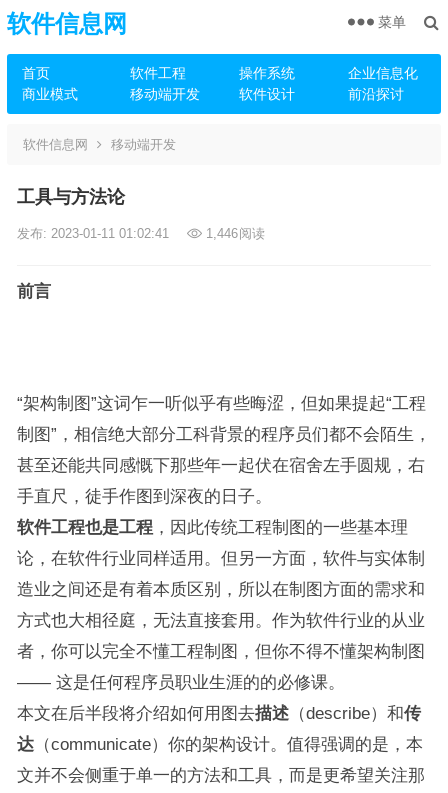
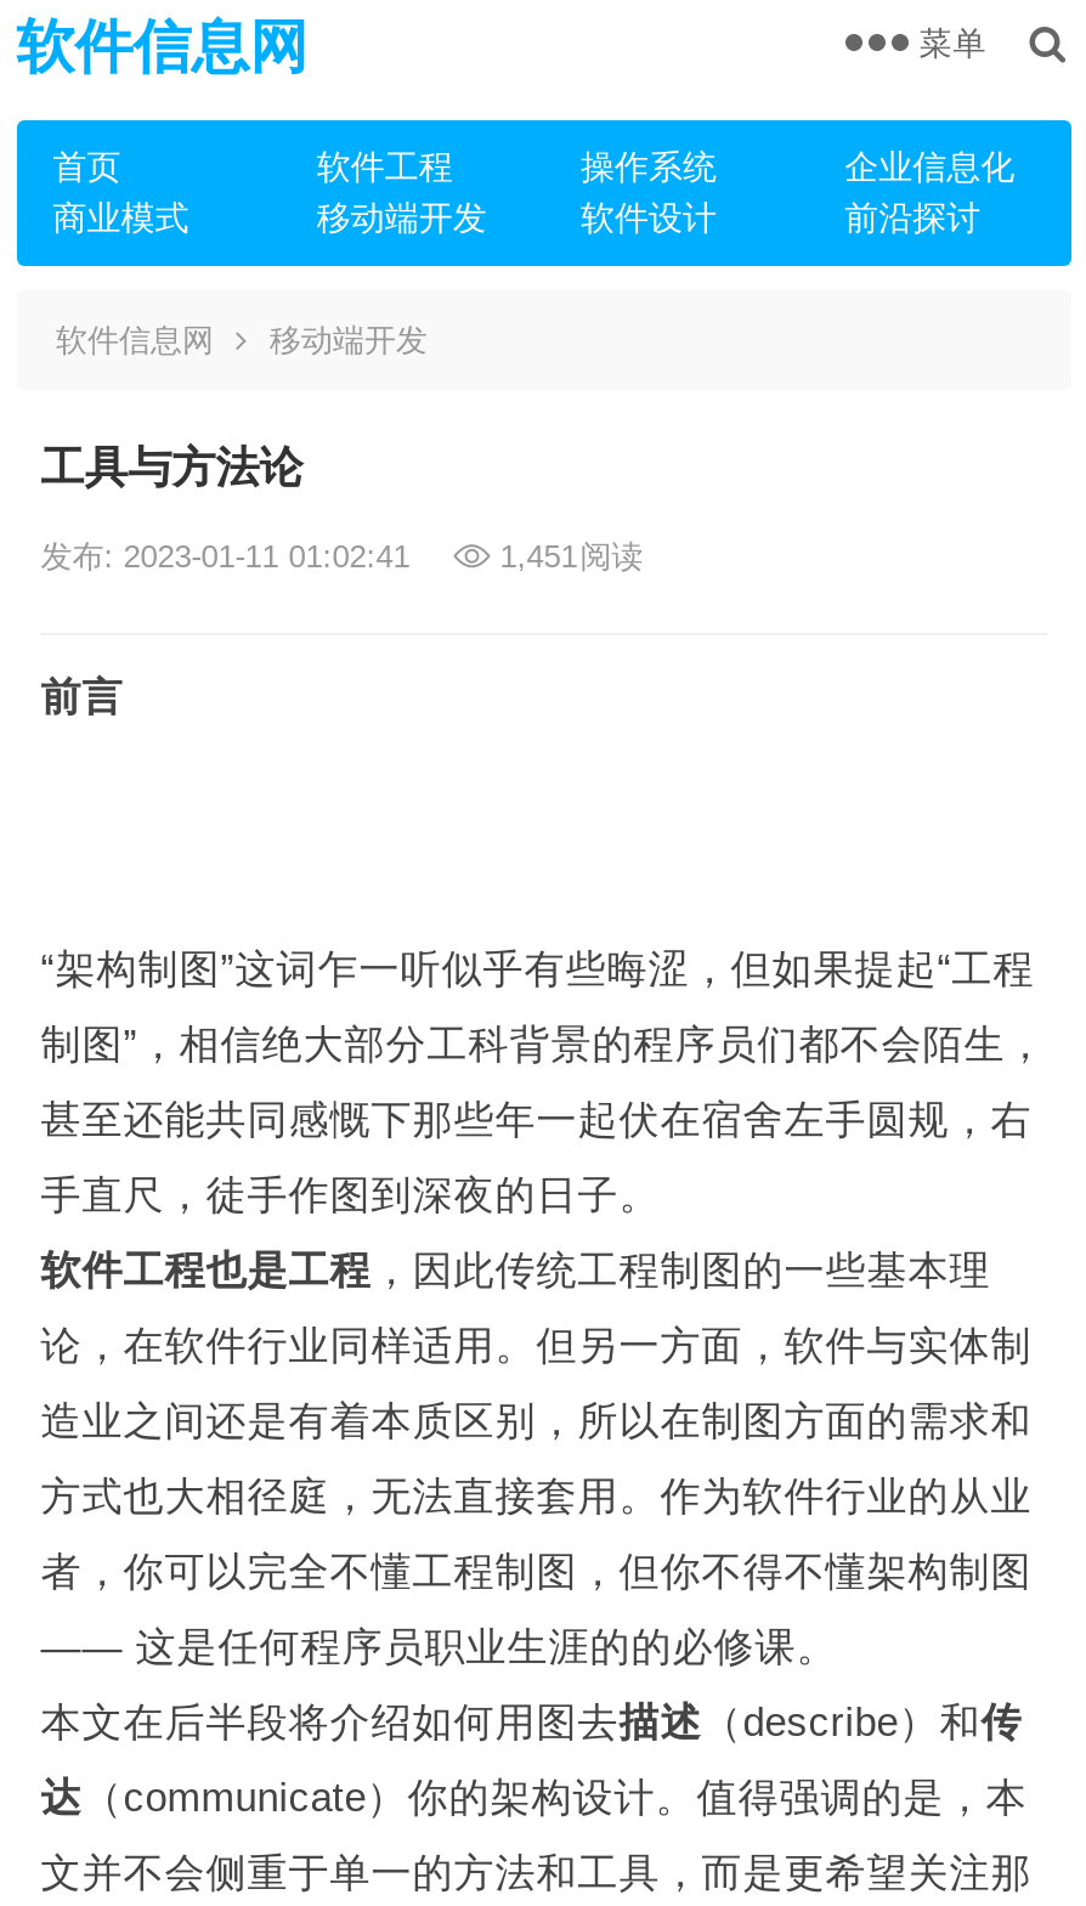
- 发布: 2023-01-11 01:02:41 1,446阅读
+ 发布: 2023-01-11 01:02:41 1,451阅读
